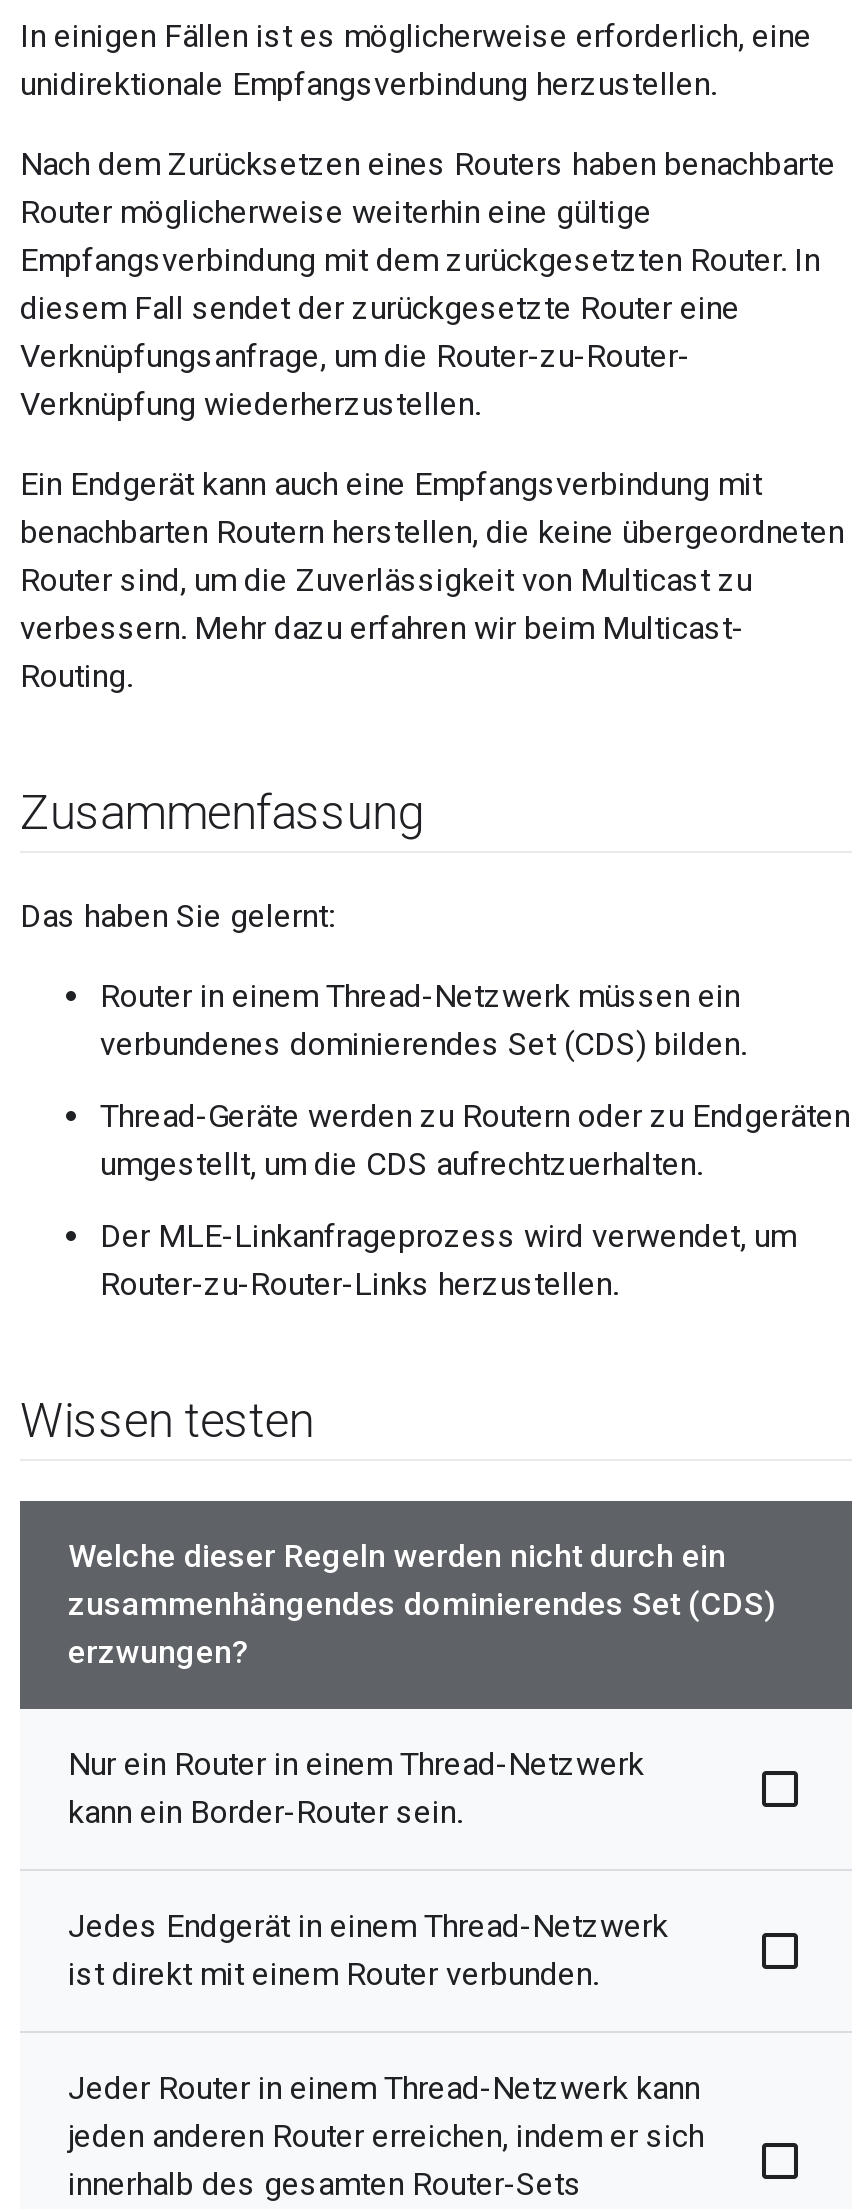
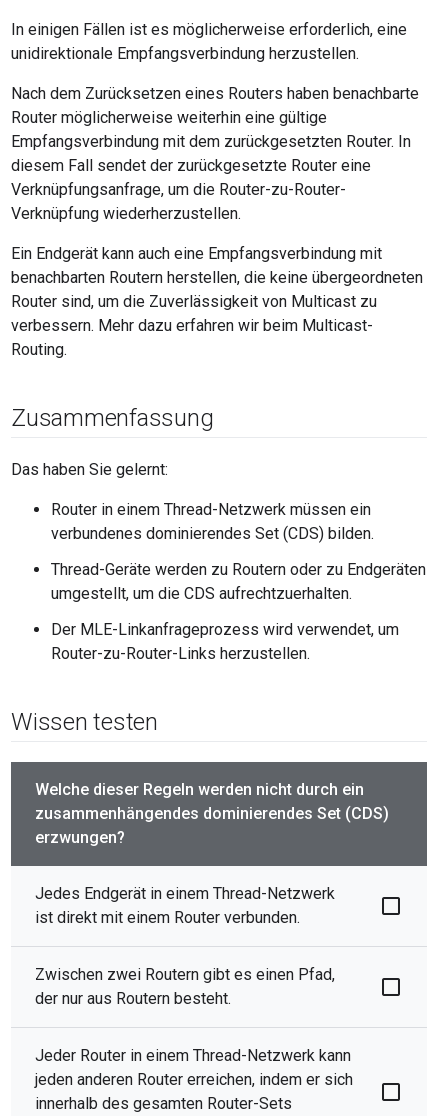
- Nur ein Router in einem Thread-Netzwerk
- kann ein Border-Router sein.

moved up: Jedes Endgerät in einem Thread-Netzwerk | ist direkt mit einem Router verbunden.

+ Zwischen zwei Routern gibt es einen Pfad,
+ der nur aus Routern besteht.
